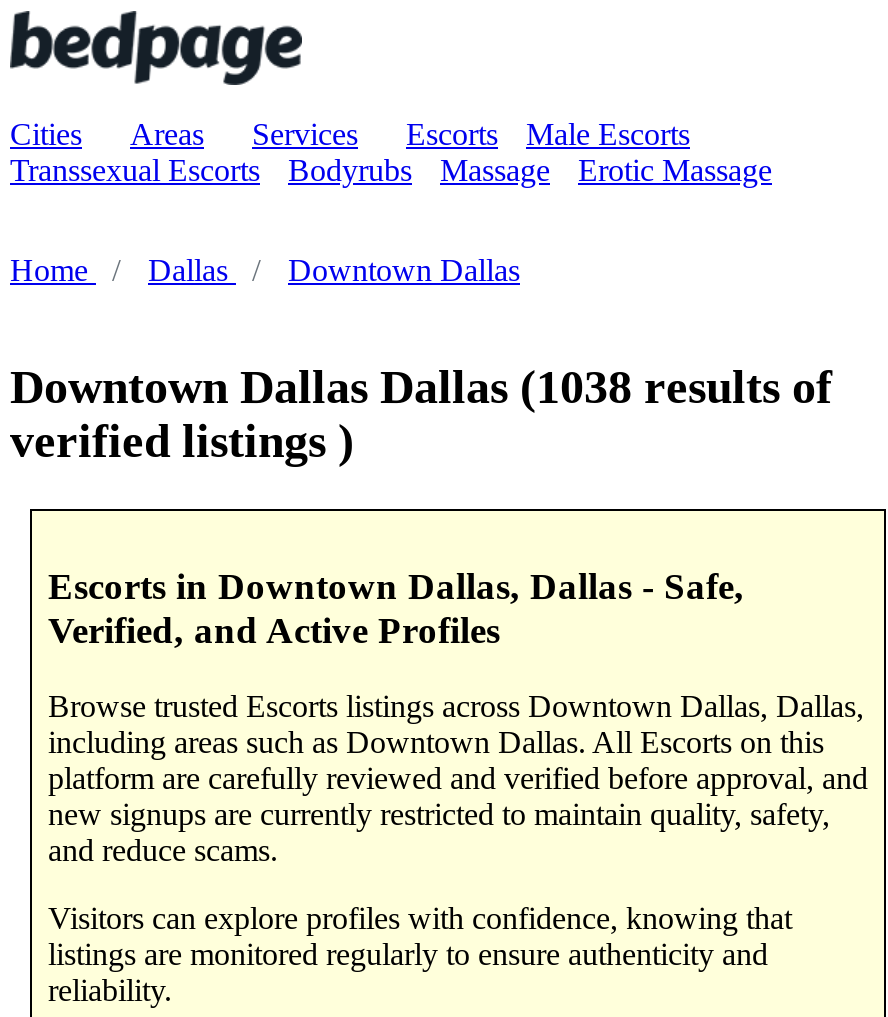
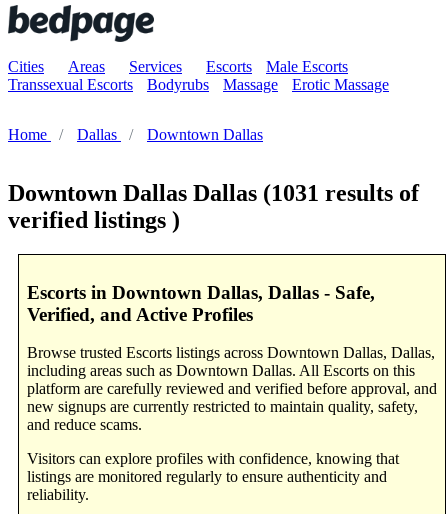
- Downtown Dallas Dallas (1038 results of
+ Downtown Dallas Dallas (1031 results of
